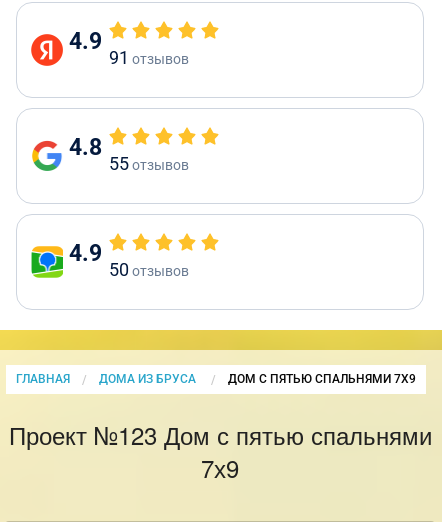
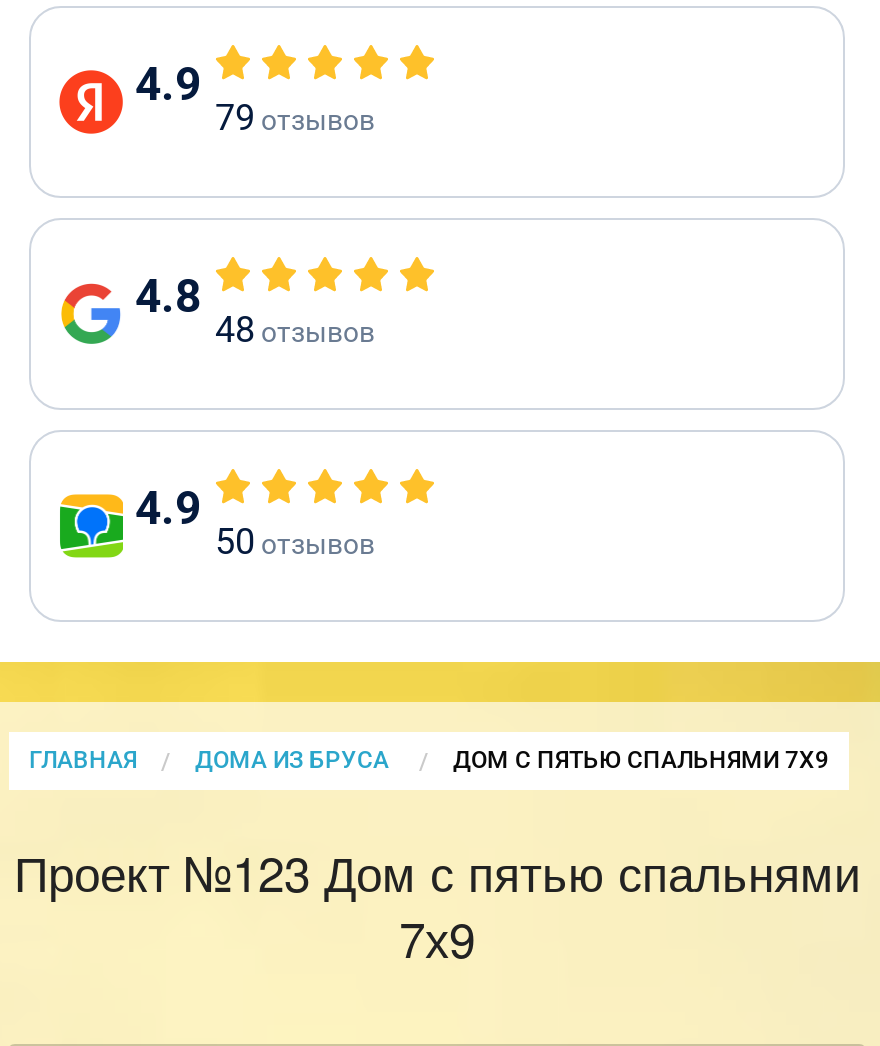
- 91 отзывов
+ 79 отзывов

- 55 отзывов
+ 48 отзывов
